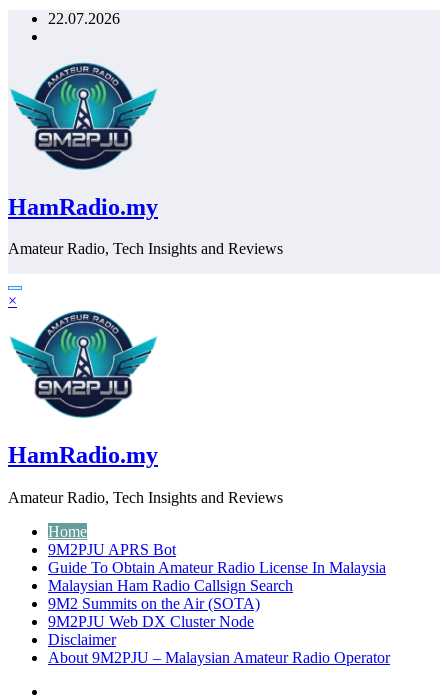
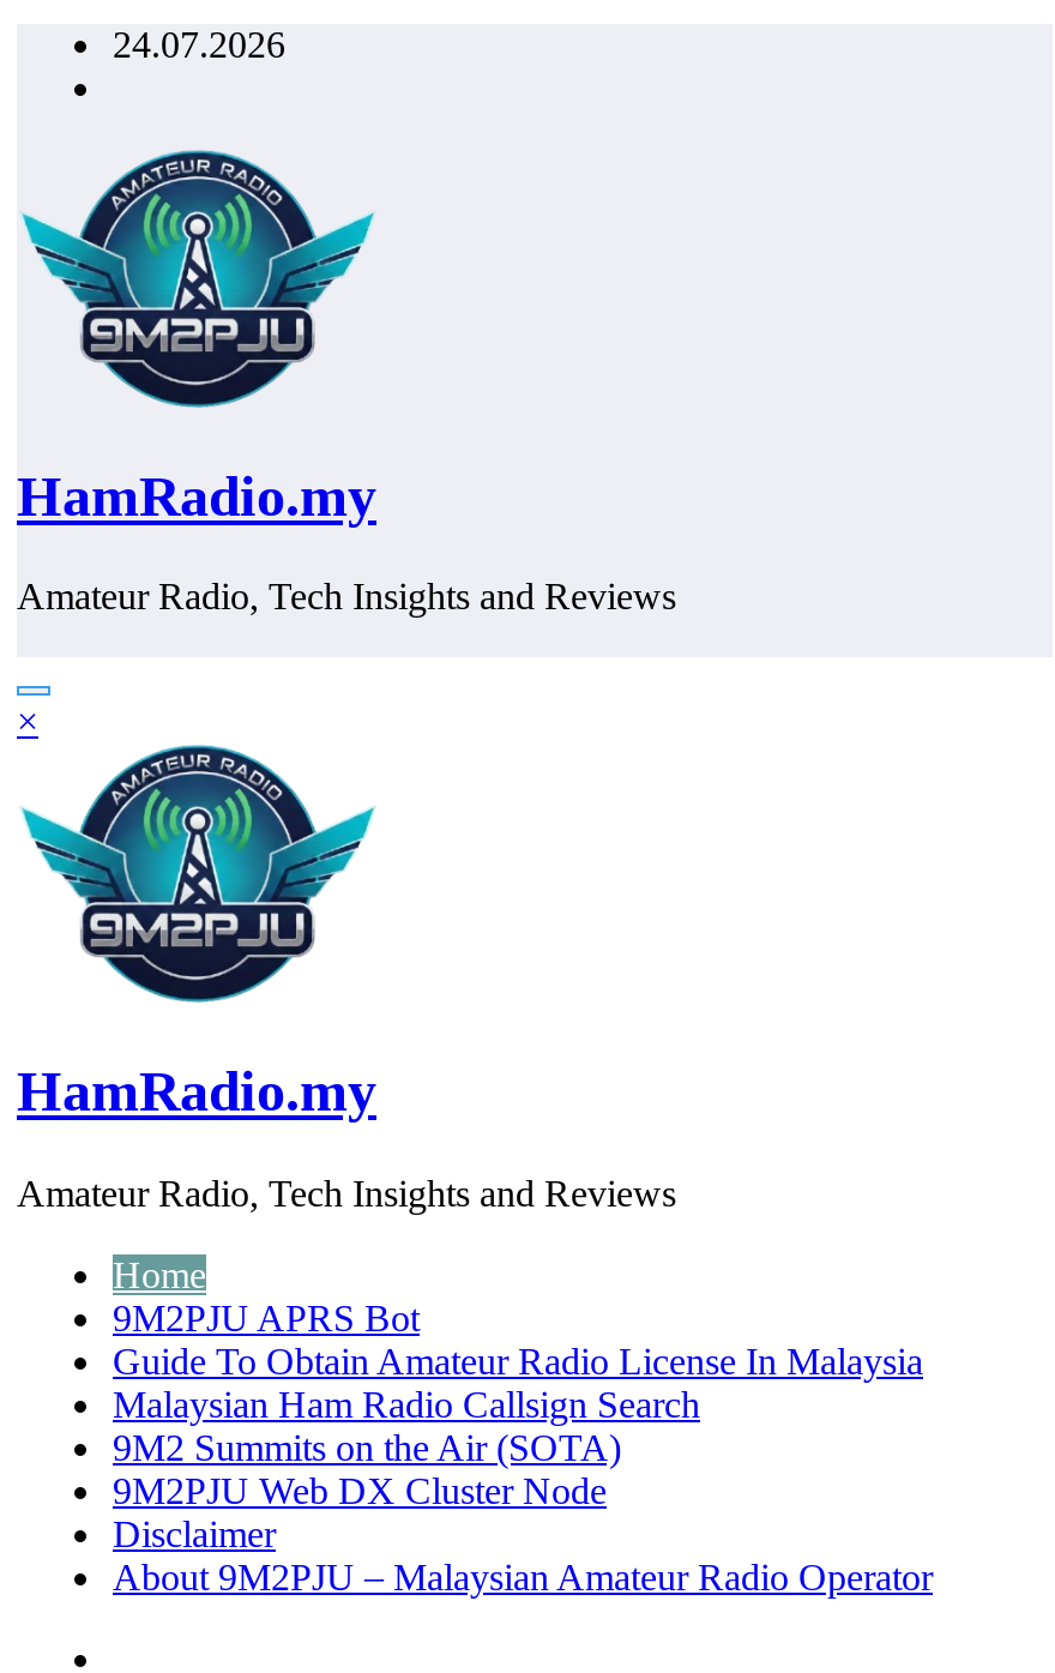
- 22.07.2026
+ 24.07.2026
